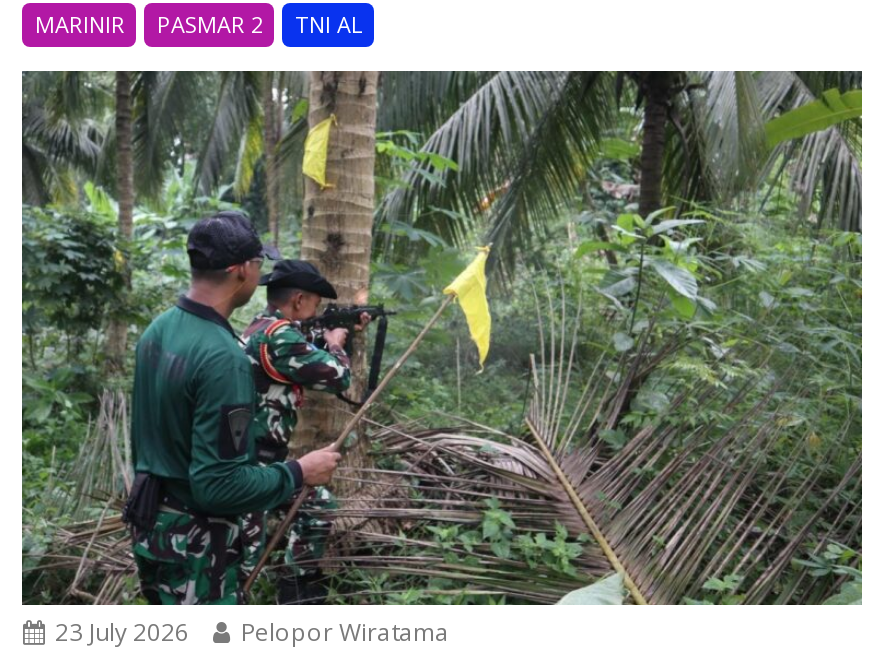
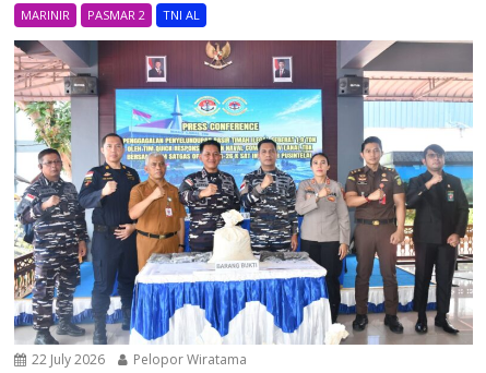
- [image]
- 23 July 2026 Pelopor Wiratama
+ [image]
+ 22 July 2026 Pelopor Wiratama
